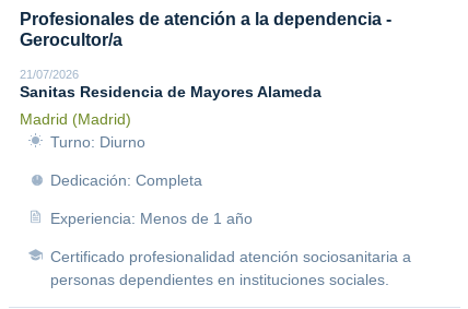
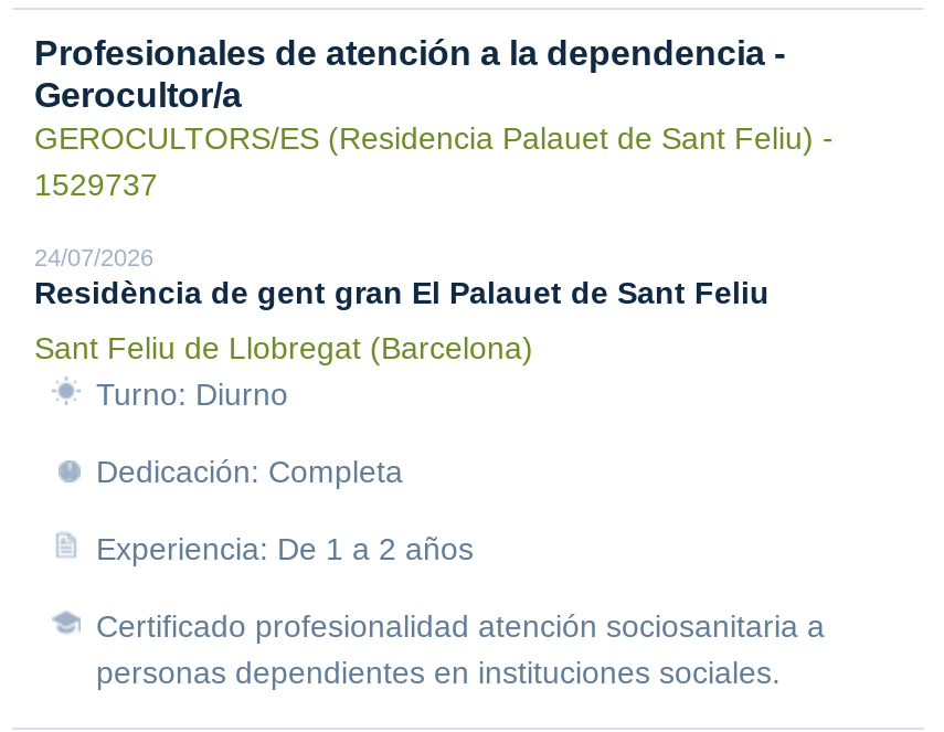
- 21/07/2026
- Sanitas Residencia de Mayores Alameda
- Madrid (Madrid)
+ GEROCULTORS/ES (Residencia Palauet de Sant Feliu) -
+ 1529737
+ 24/07/2026
+ Residència de gent gran El Palauet de Sant Feliu
+ Sant Feliu de Llobregat (Barcelona)

- Experiencia: Menos de 1 año
+ Experiencia: De 1 a 2 años
